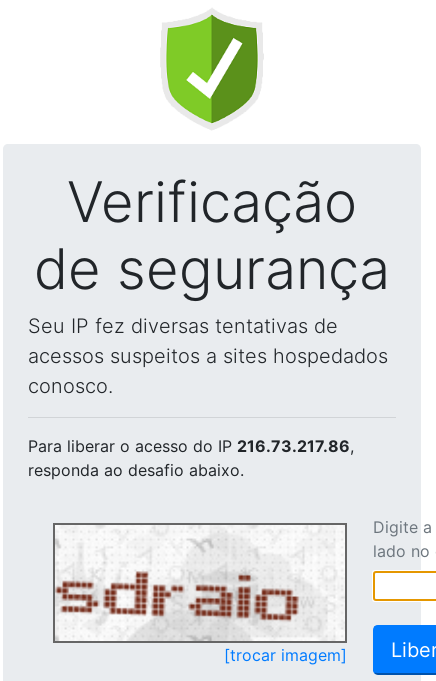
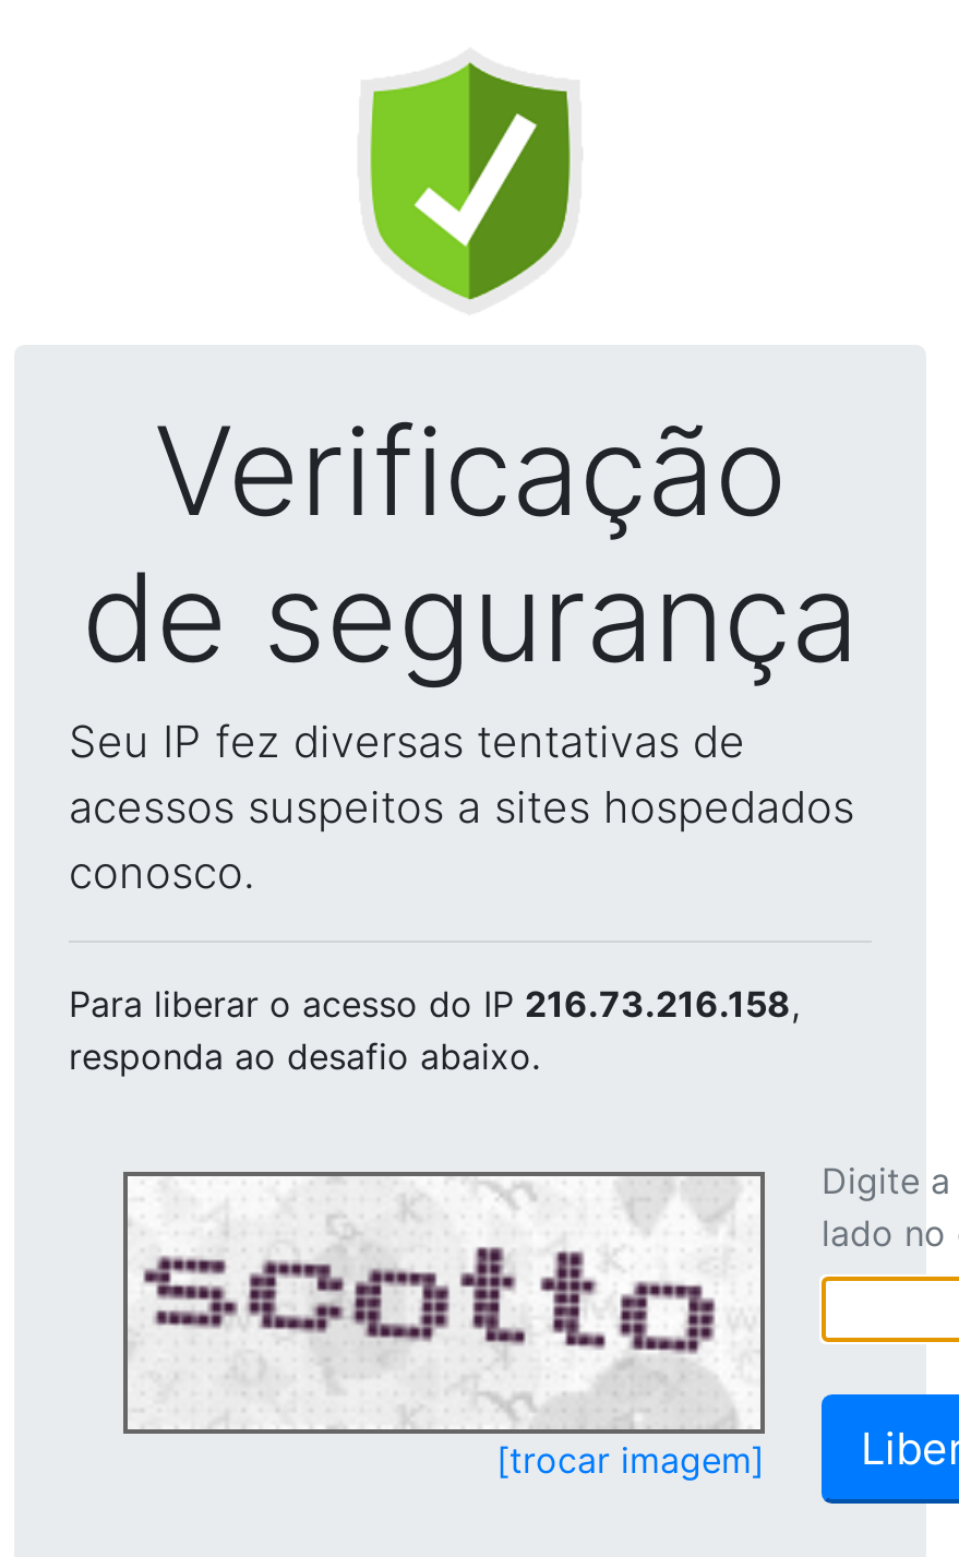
- Para liberar o acesso do IP 216.73.217.86,
+ Para liberar o acesso do IP 216.73.216.158,

- [image]
+ [image]
